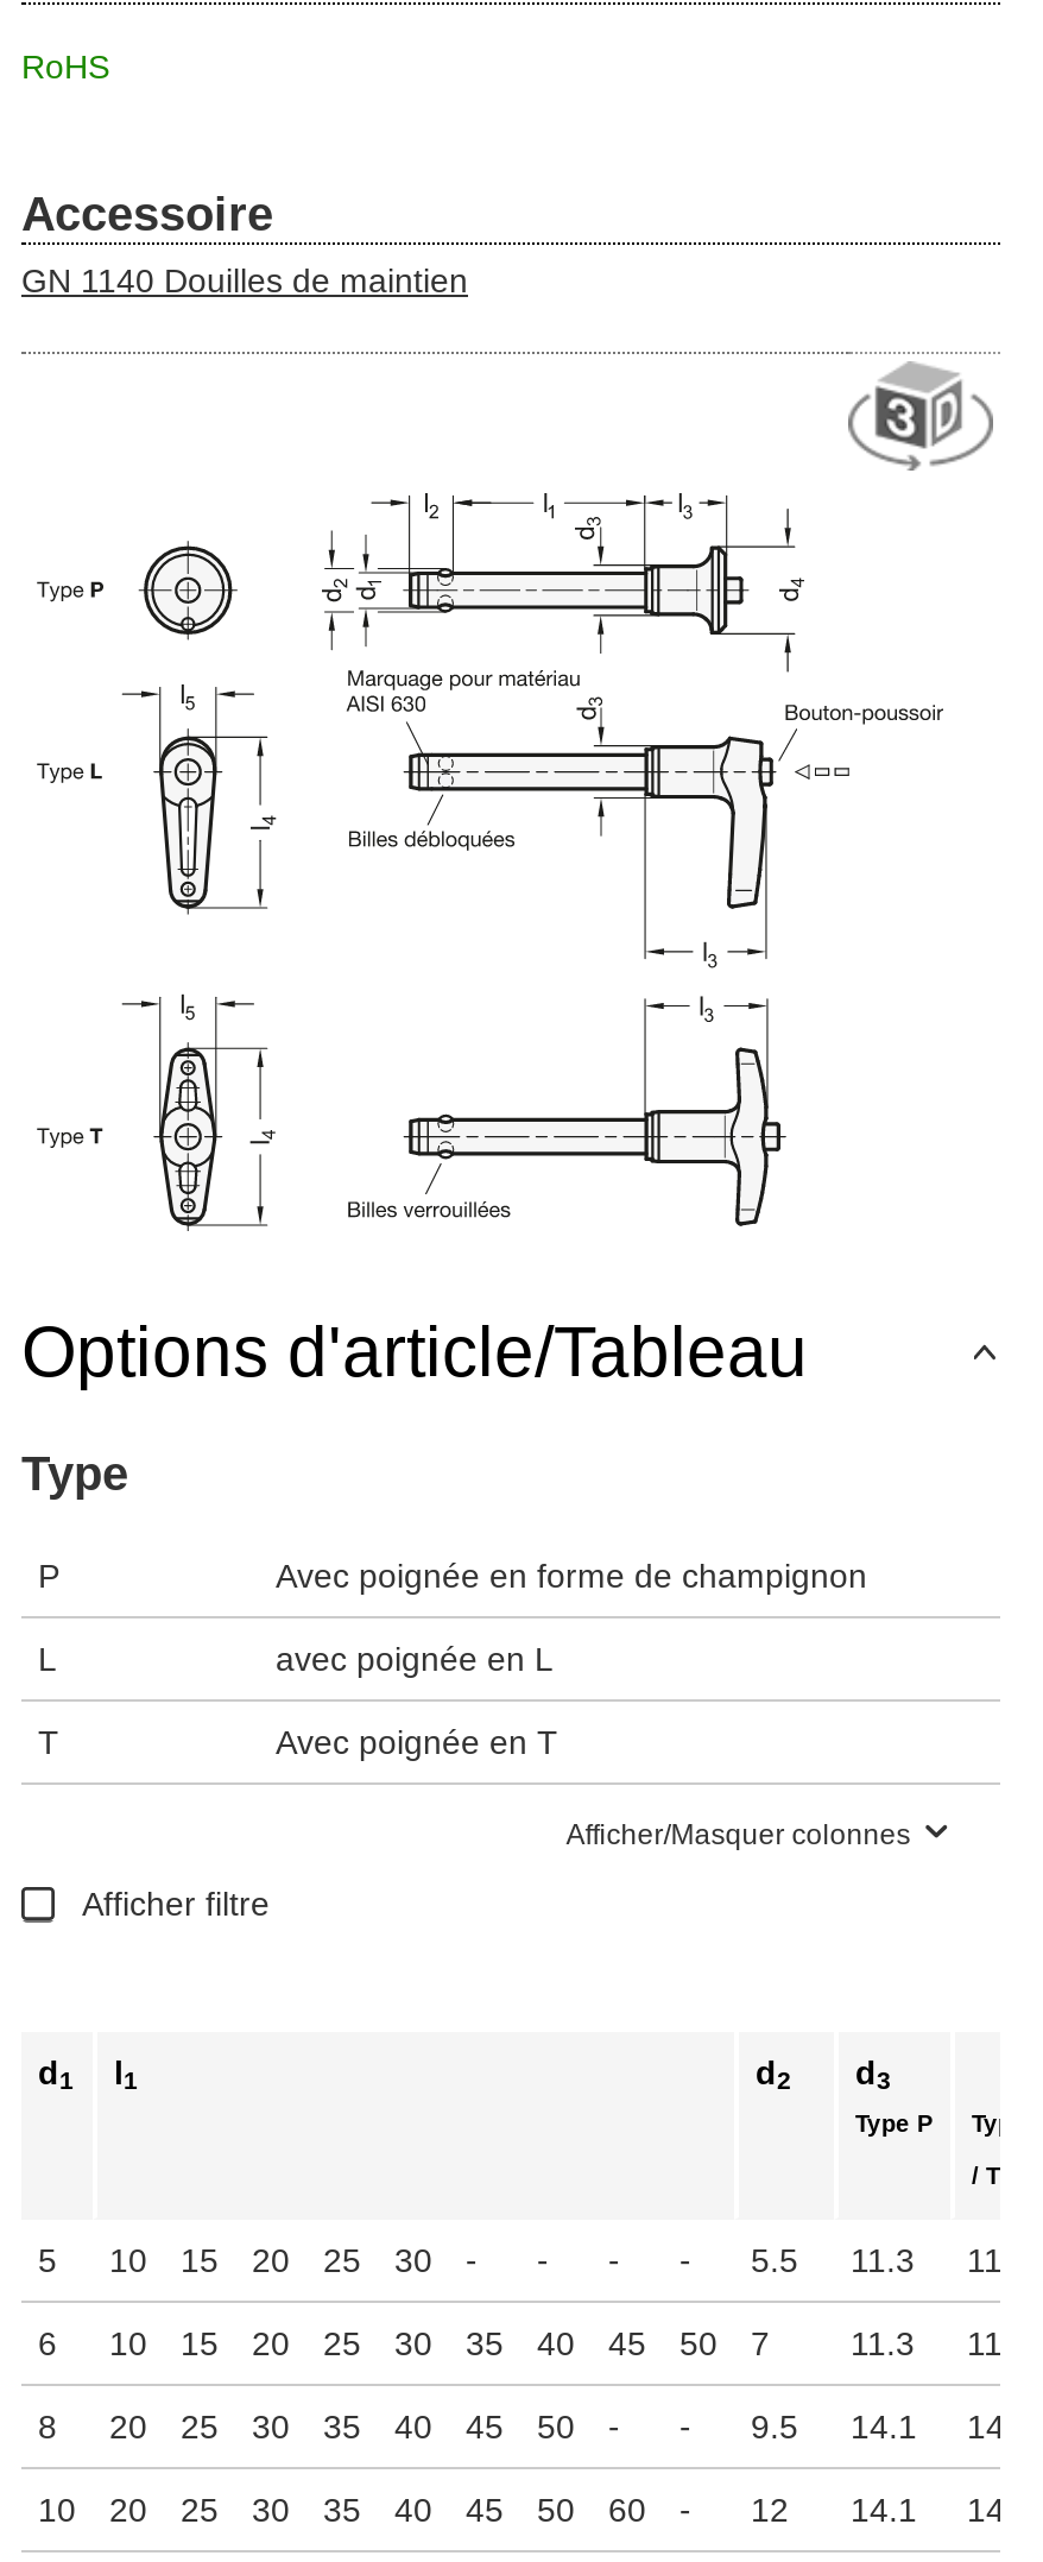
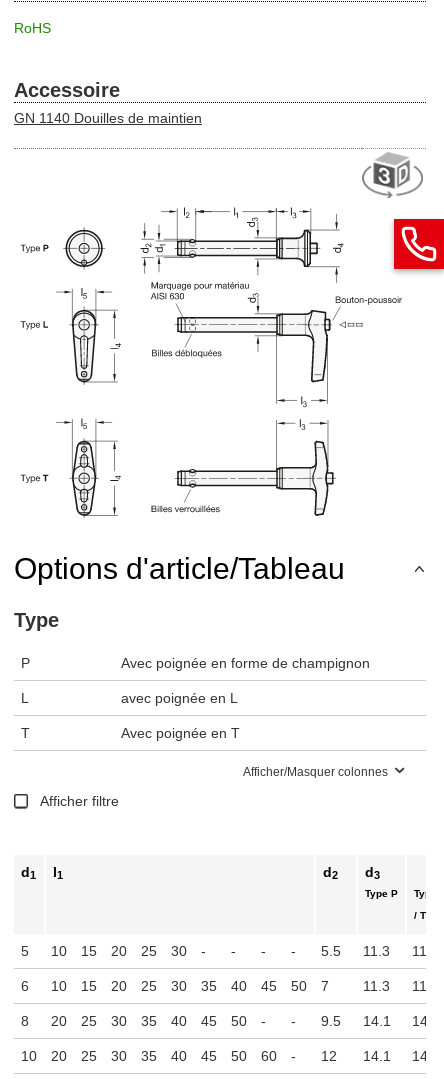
+ [image]
